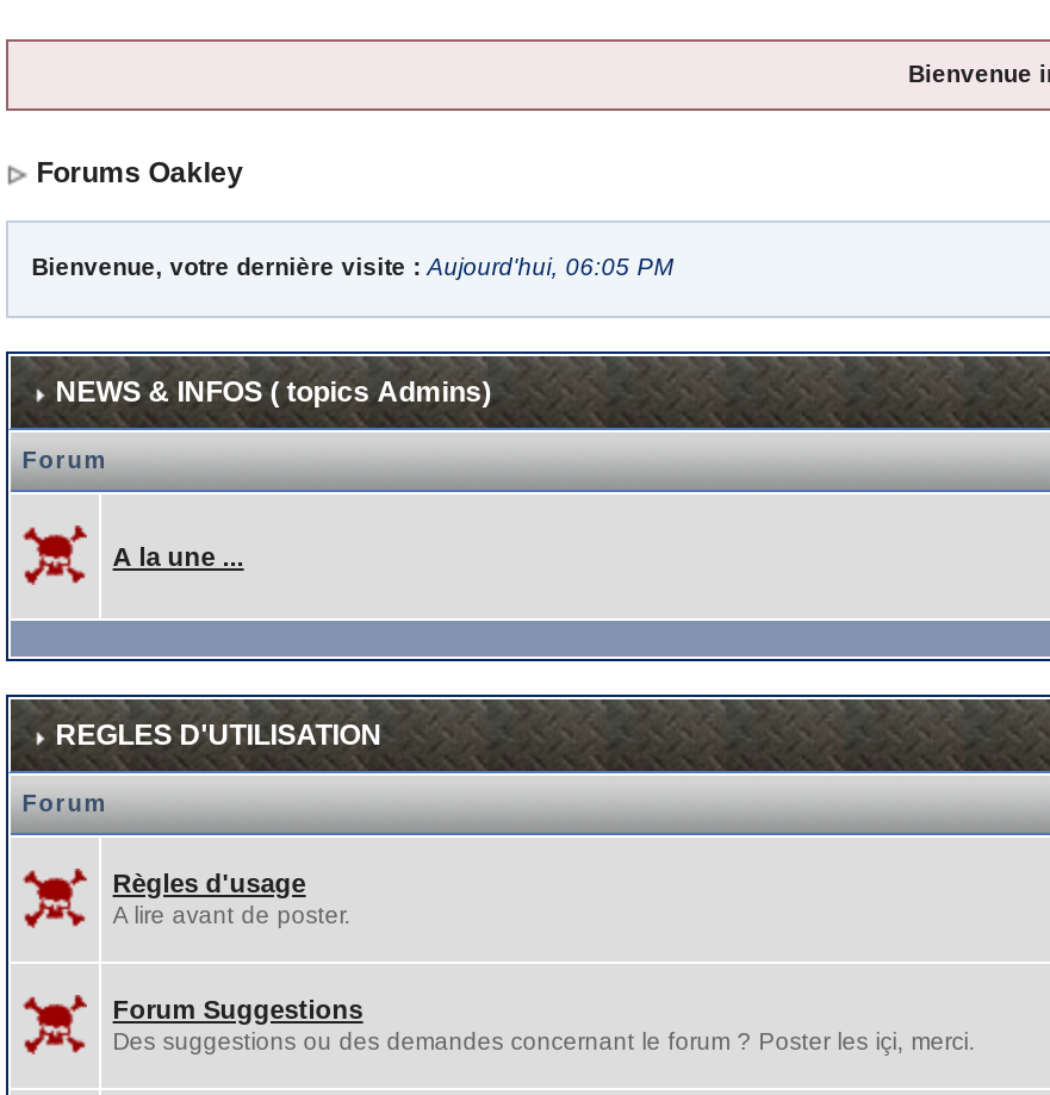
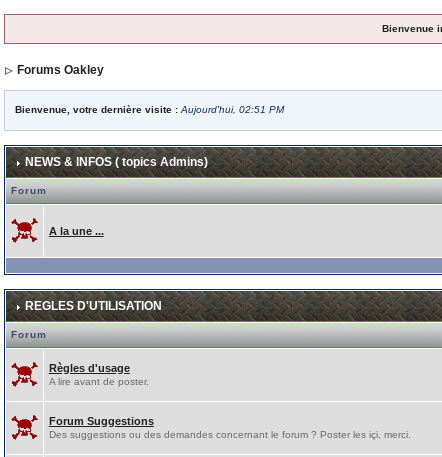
- Bienvenue, votre dernière visite : Aujourd'hui, 06:05 PM
+ Bienvenue, votre dernière visite : Aujourd'hui, 02:51 PM
